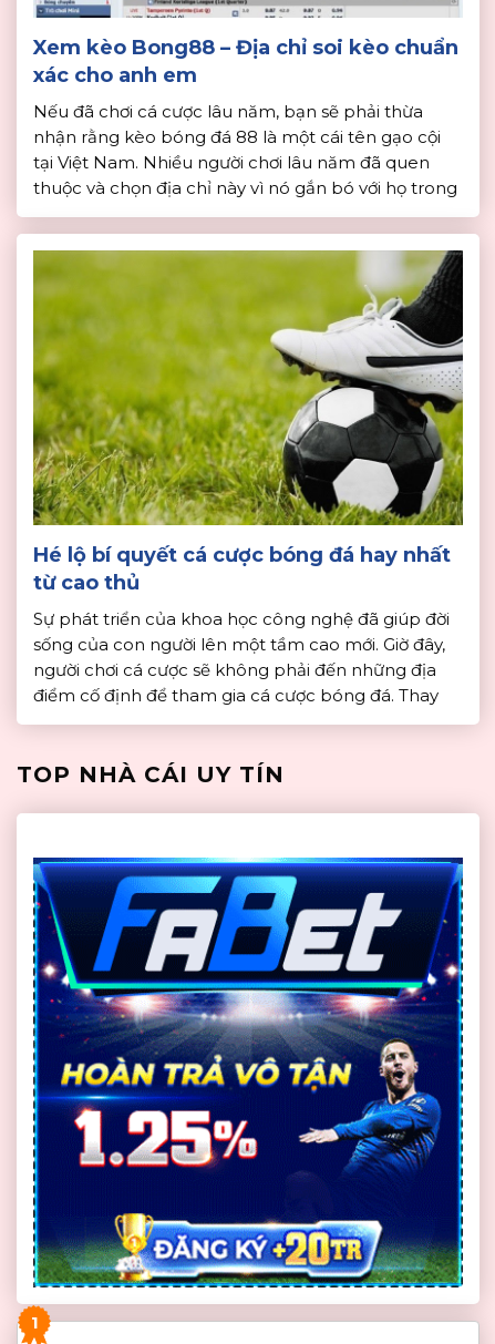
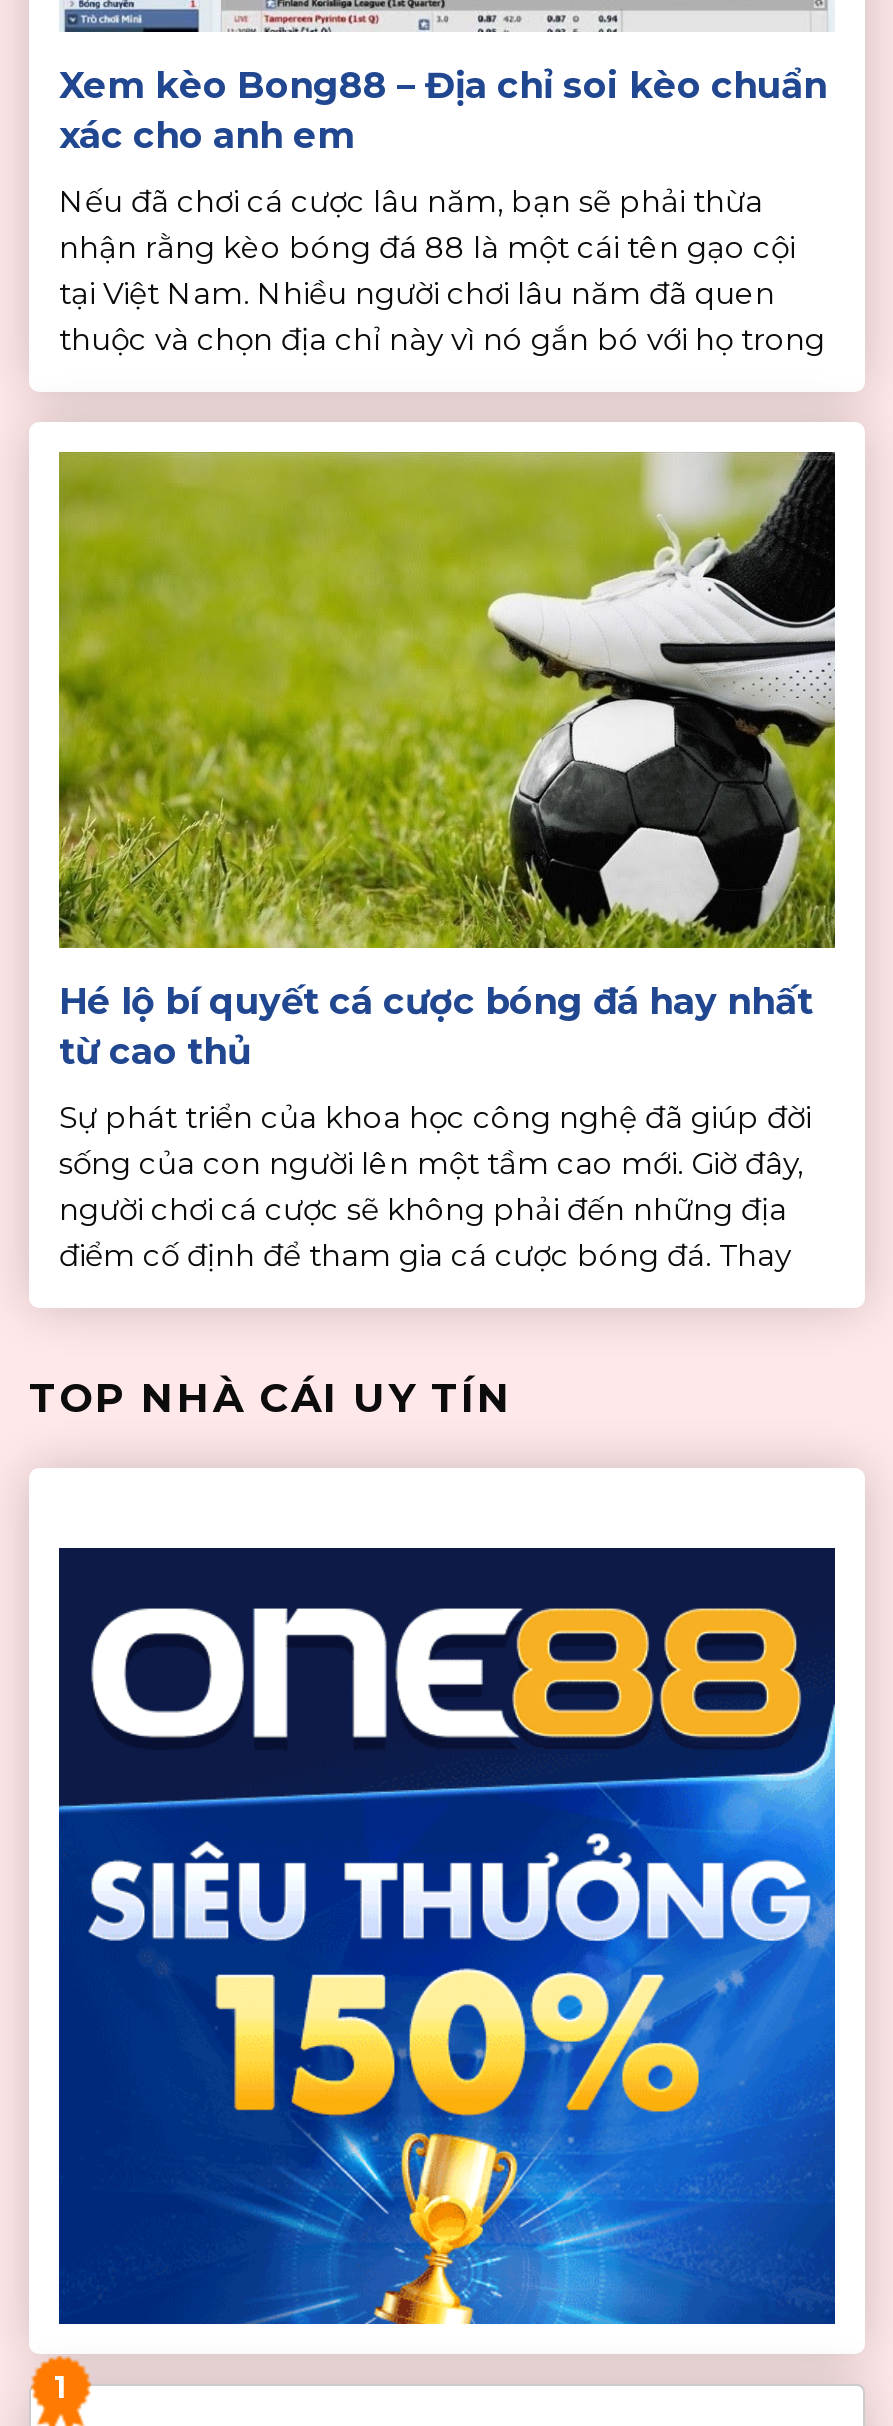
- [image]
+ [image]
